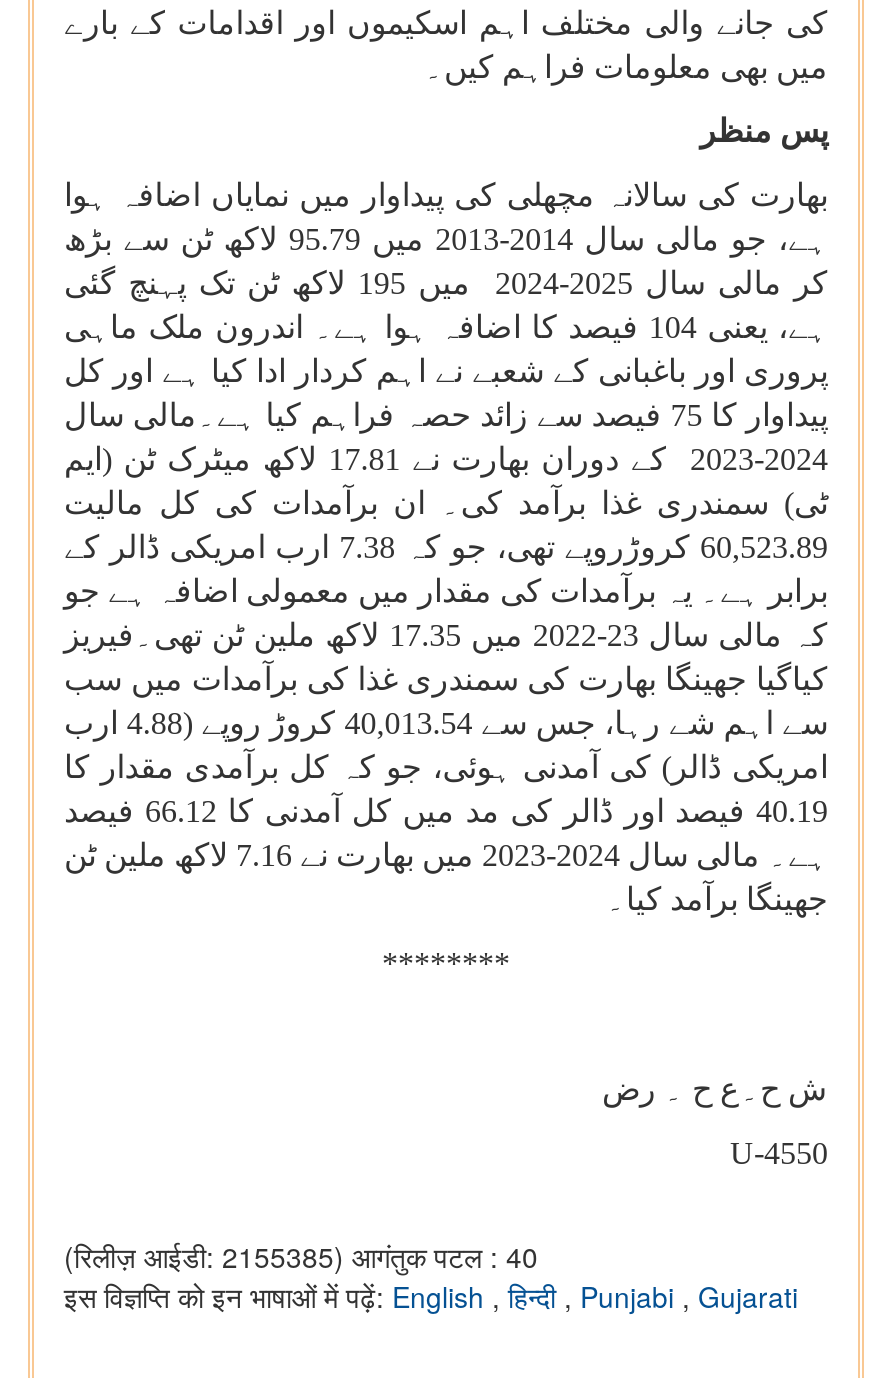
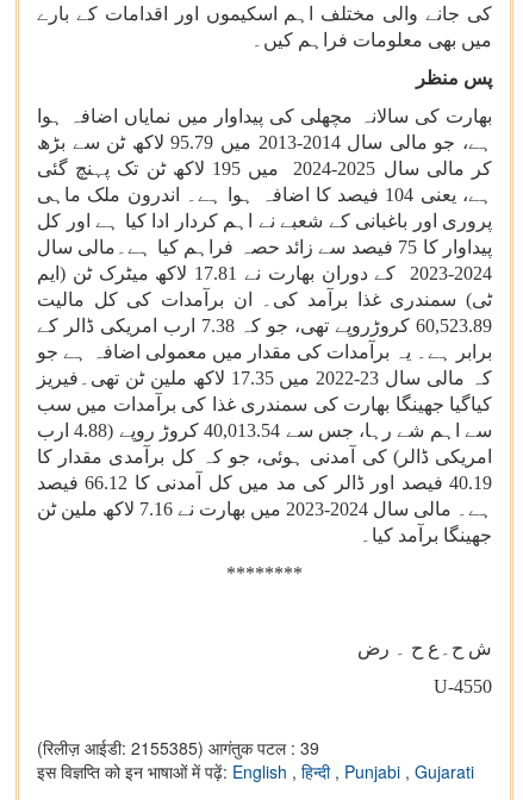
- (रिलीज़ आईडी: 2155385) आगंतुक पटल : 40
+ (रिलीज़ आईडी: 2155385) आगंतुक पटल : 39
